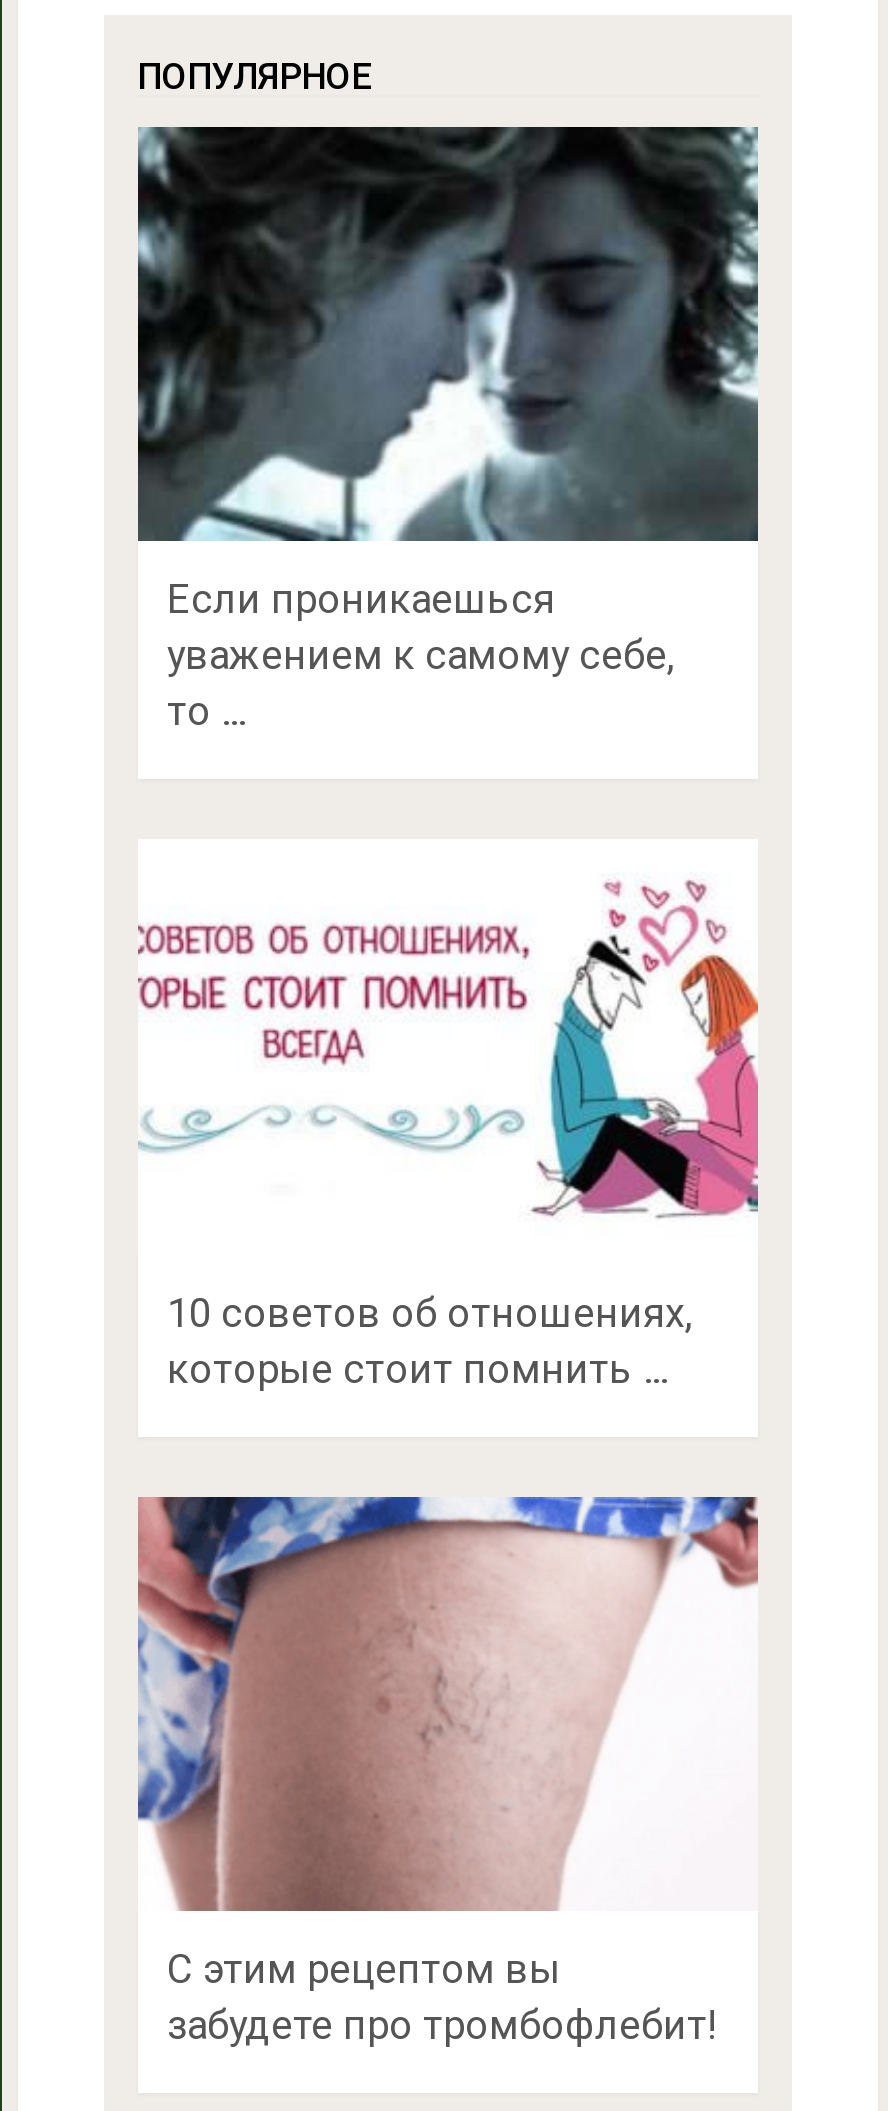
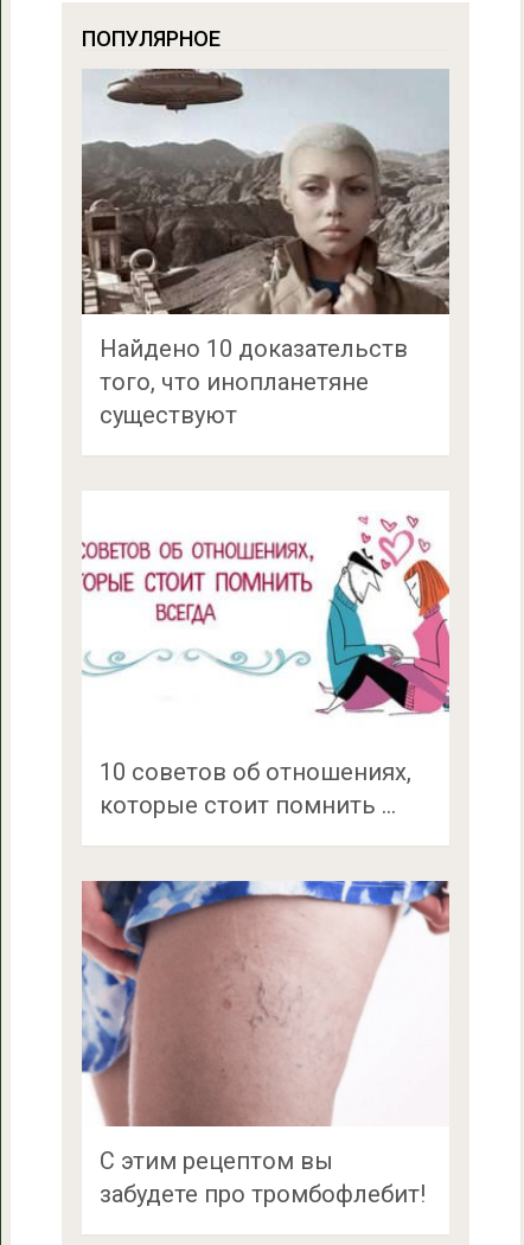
- [image]
- Если проникаешься
- уважением к самому себе,
- то …
+ [image]
+ Найдено 10 доказательств
+ того, что инопланетяне
+ существуют
